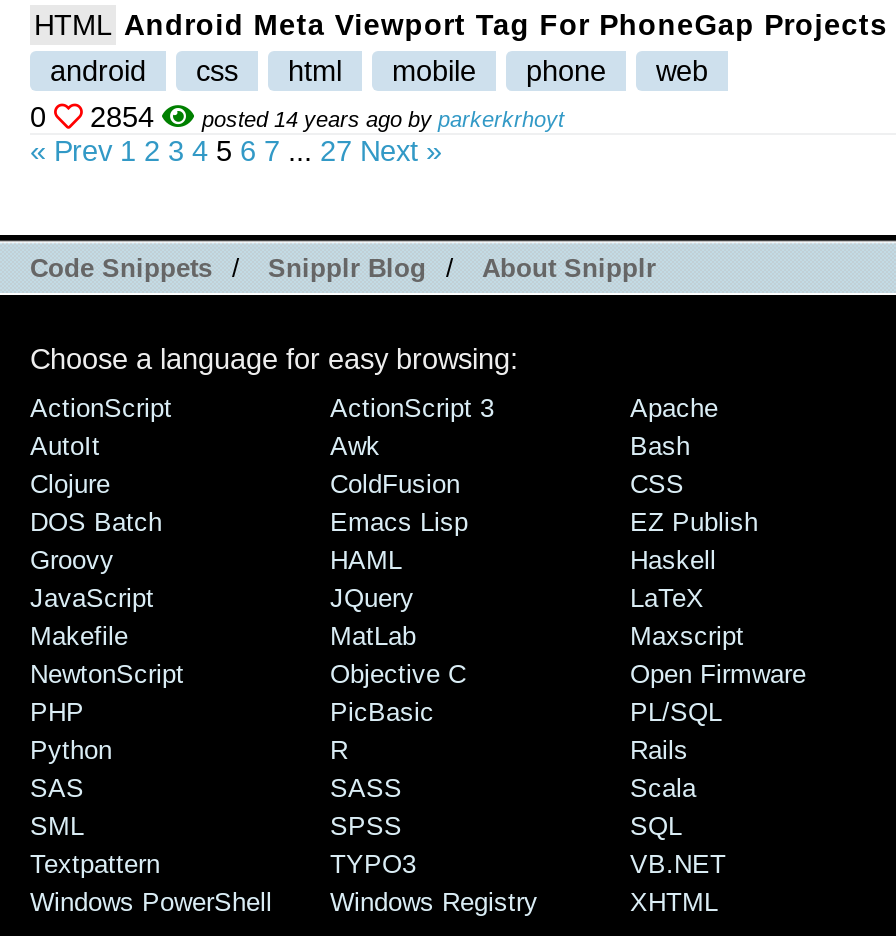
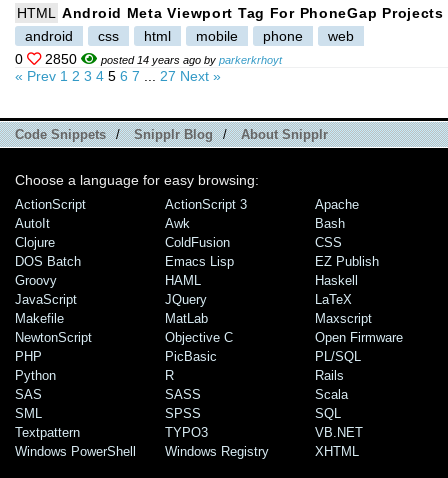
- 0 2854 posted 14 years ago by parkerkrhoyt
+ 0 2850 posted 14 years ago by parkerkrhoyt
